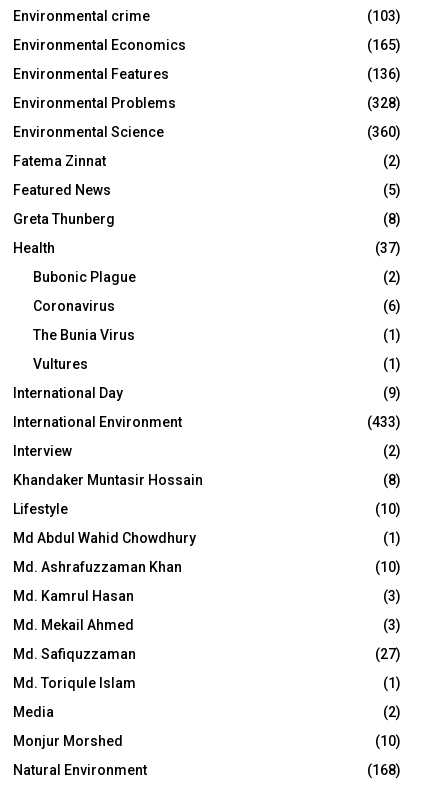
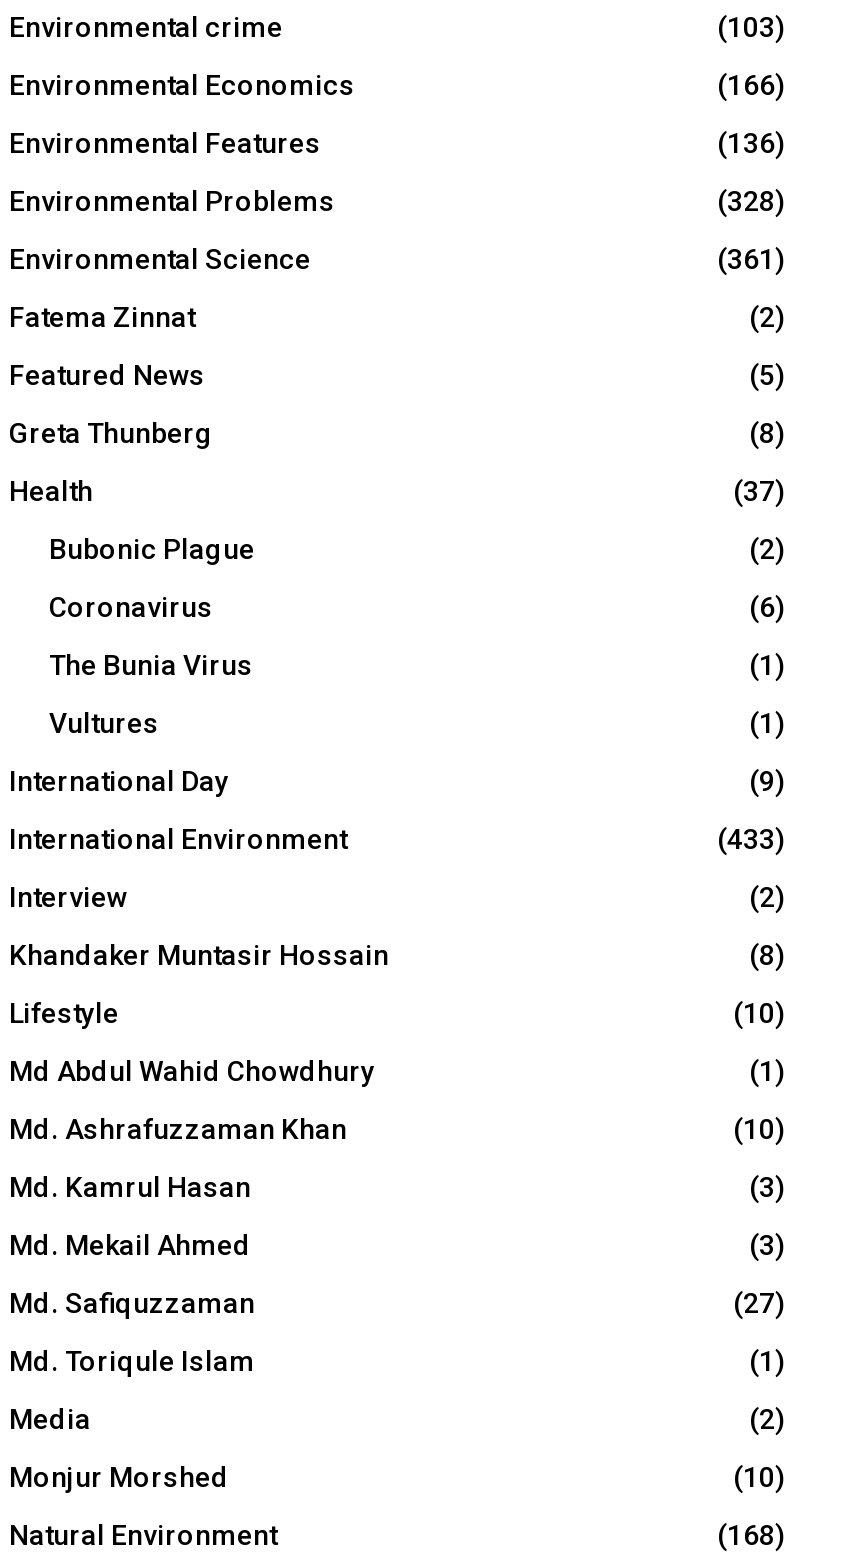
- (165)
+ (166)

- (360)
+ (361)
